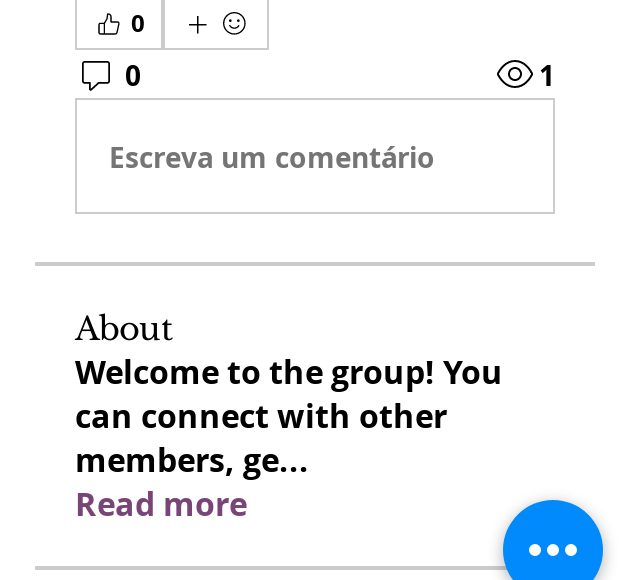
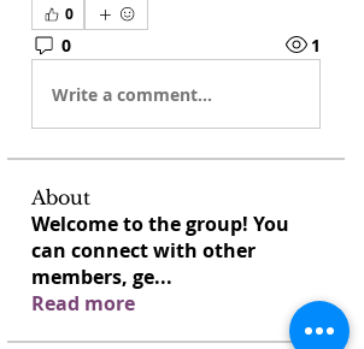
- Escreva um comentário
+ Write a comment...
